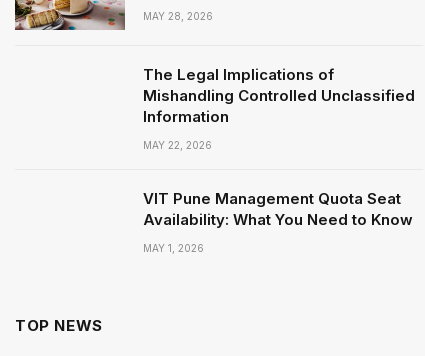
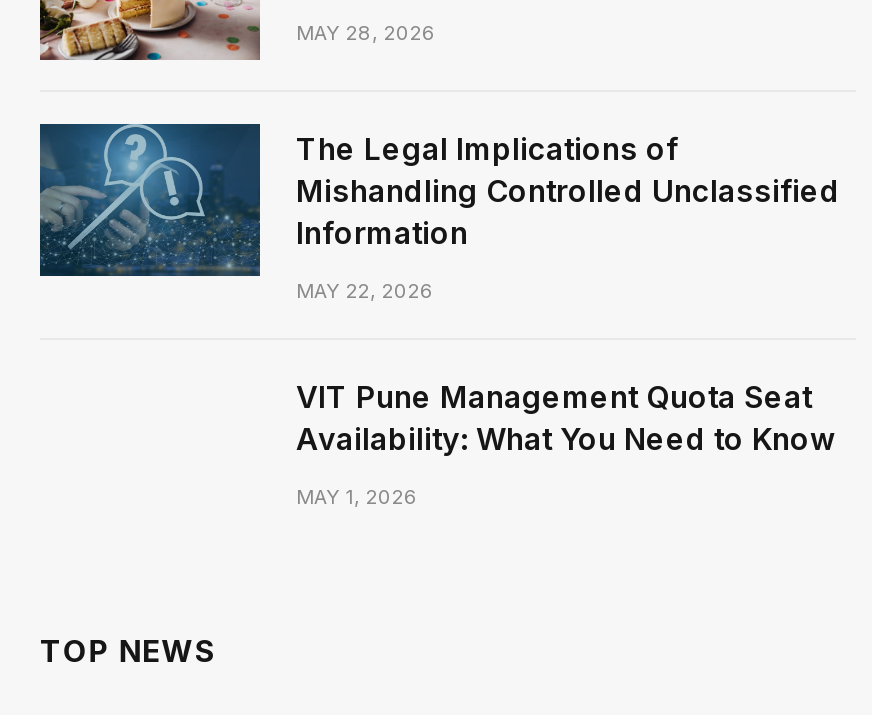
+ [image]
